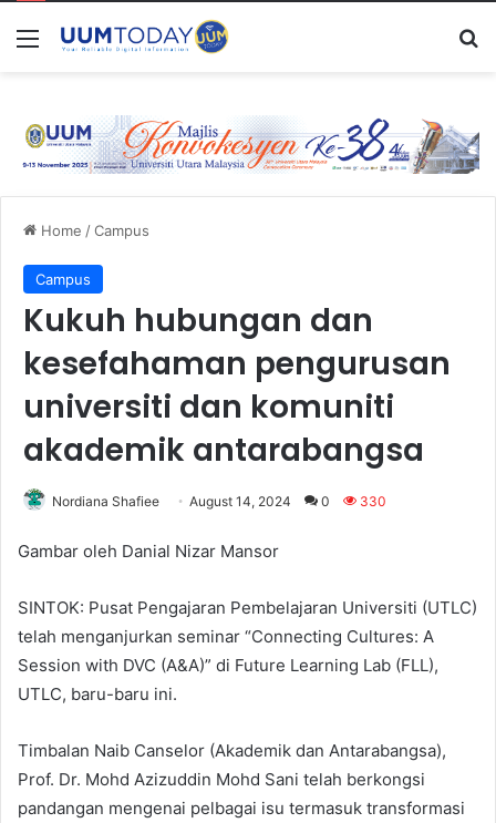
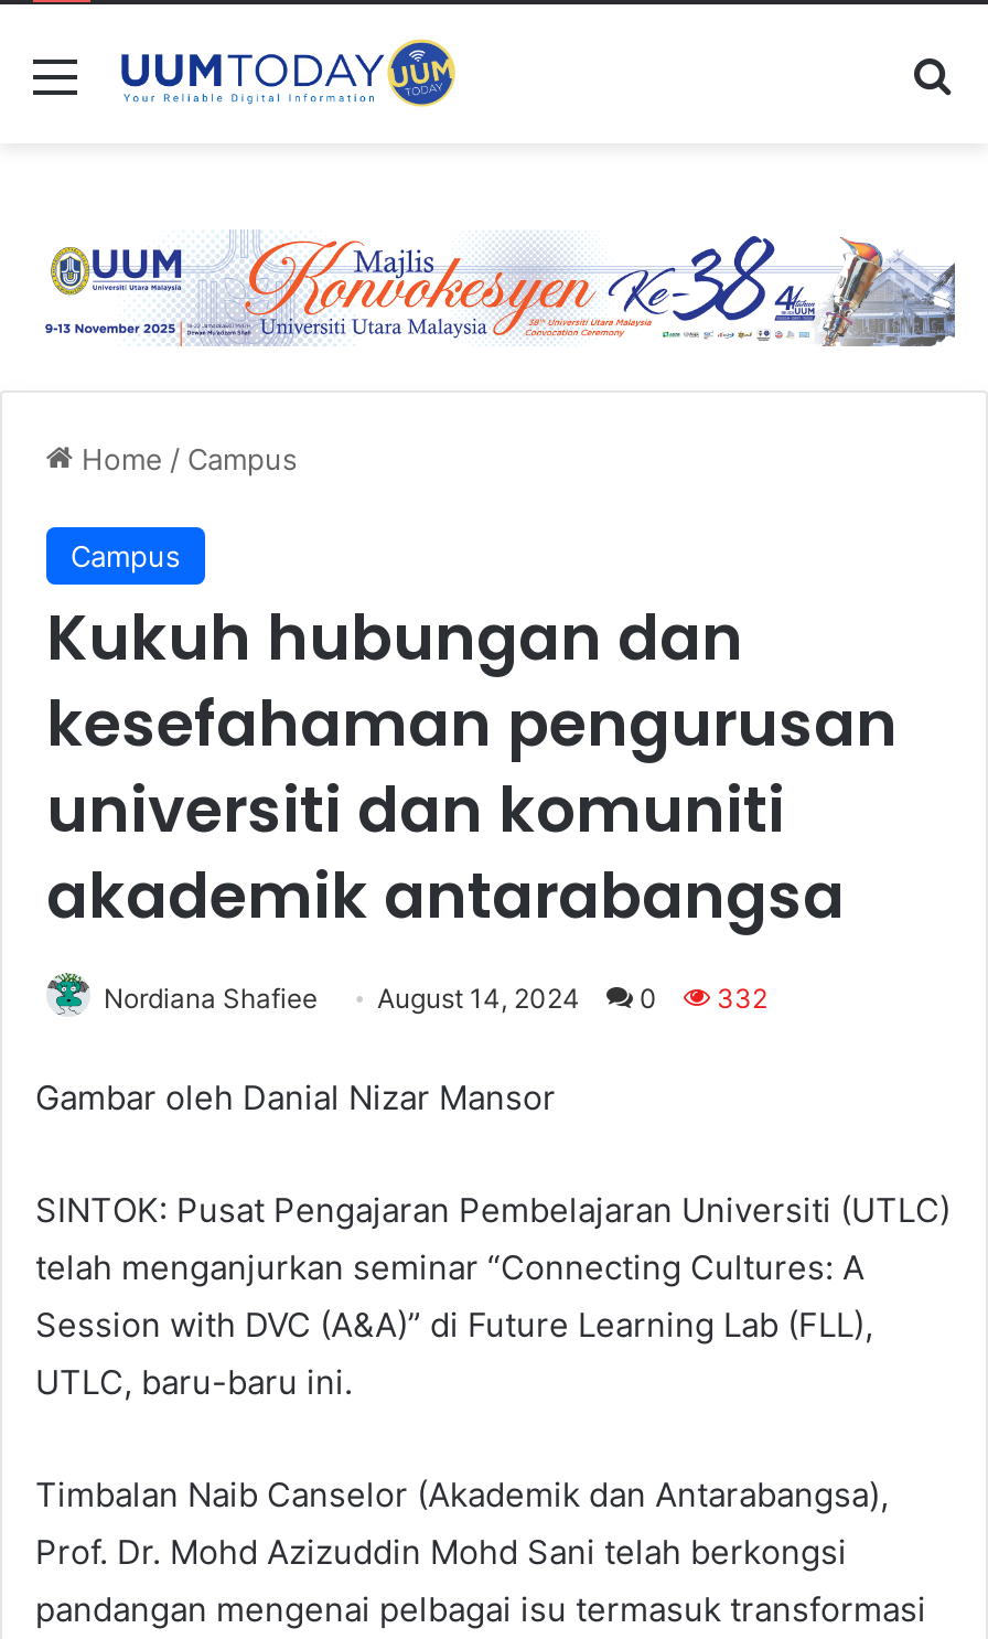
- Nordiana Shafiee August 14, 2024 0 330
+ Nordiana Shafiee August 14, 2024 0 332
